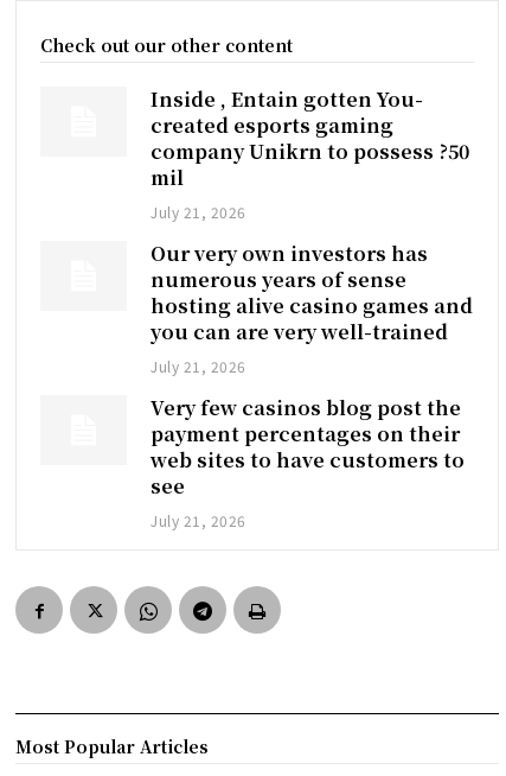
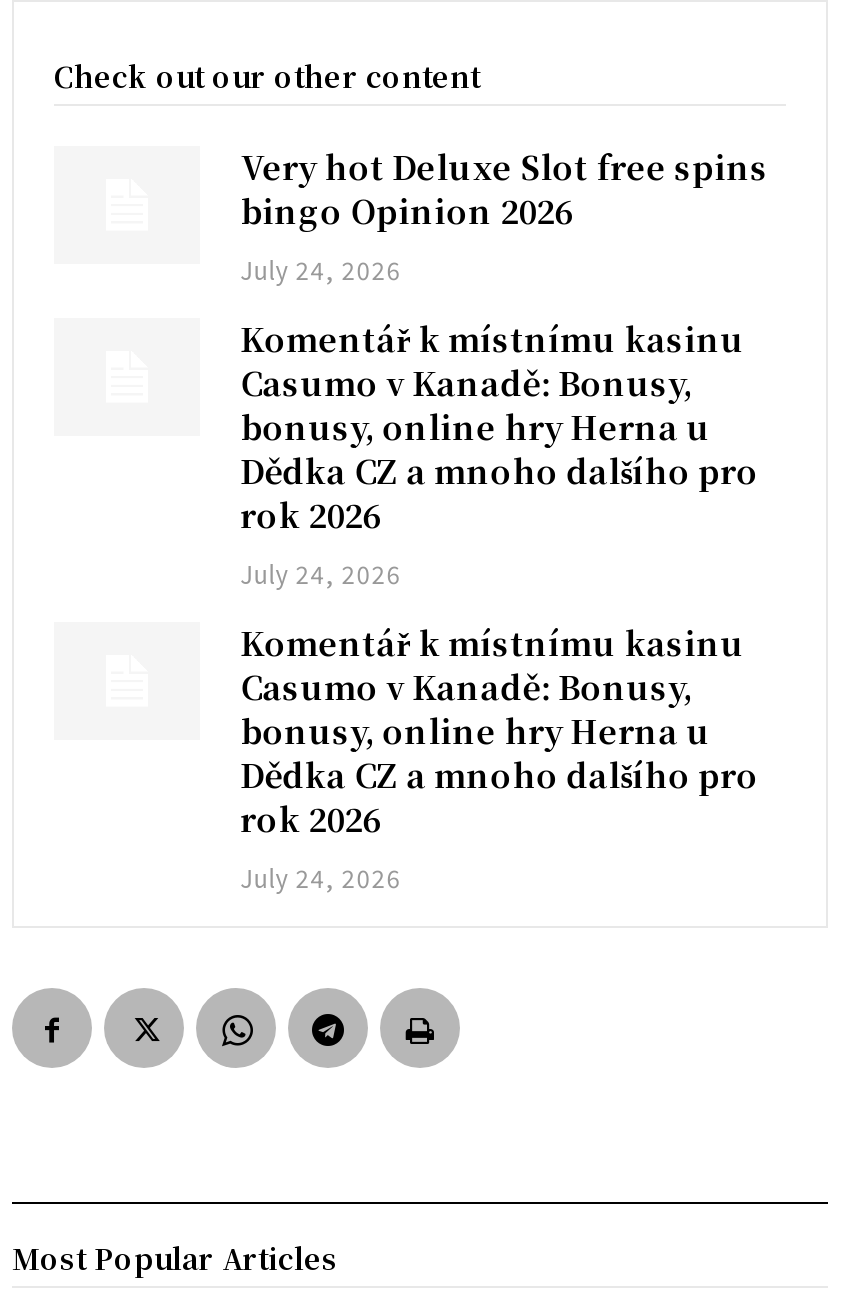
- Inside , Entain gotten You-
- created esports gaming
- company Unikrn to possess ?50
- mil
- July 21, 2026
+ Very hot Deluxe Slot free spins
+ bingo Opinion 2026
+ July 24, 2026

- Our very own investors has
- numerous years of sense
- hosting alive casino games and
- you can are very well-trained
- July 21, 2026
+ Komentář k místnímu kasinu
+ Casumo v Kanadě: Bonusy,
+ bonusy, online hry Herna u
+ Dědka CZ a mnoho dalšího pro
+ rok 2026
+ July 24, 2026

- Very few casinos blog post the
- payment percentages on their
- web sites to have customers to
- see
- July 21, 2026
+ Komentář k místnímu kasinu
+ Casumo v Kanadě: Bonusy,
+ bonusy, online hry Herna u
+ Dědka CZ a mnoho dalšího pro
+ rok 2026
+ July 24, 2026
